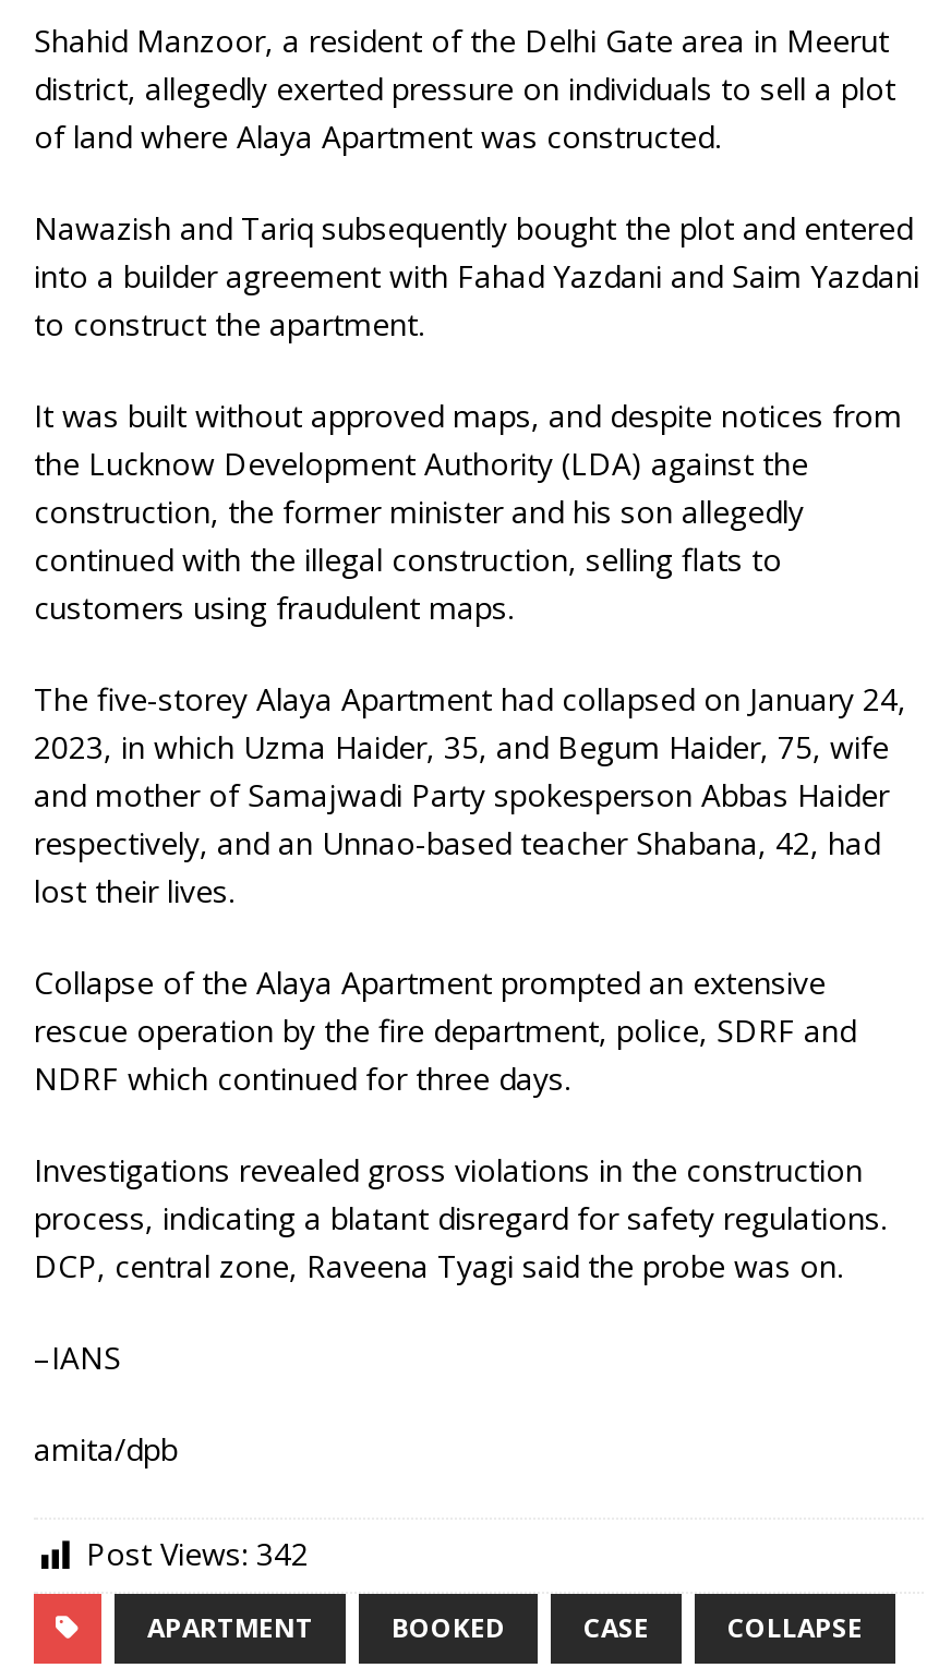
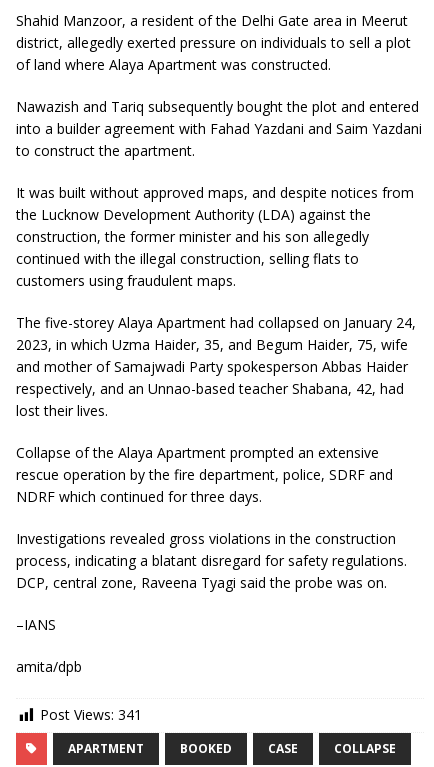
- Post Views: 342
+ Post Views: 341
